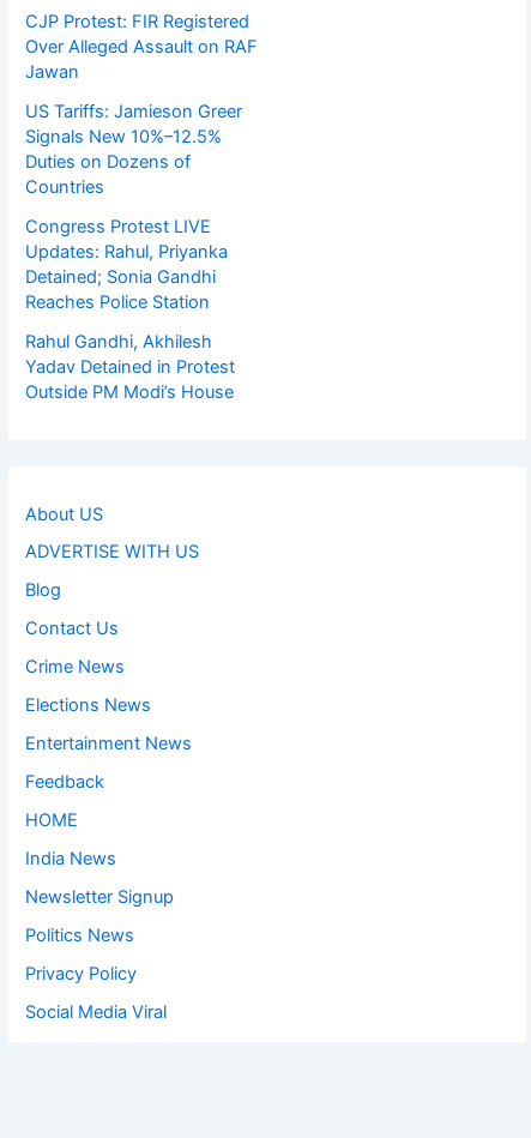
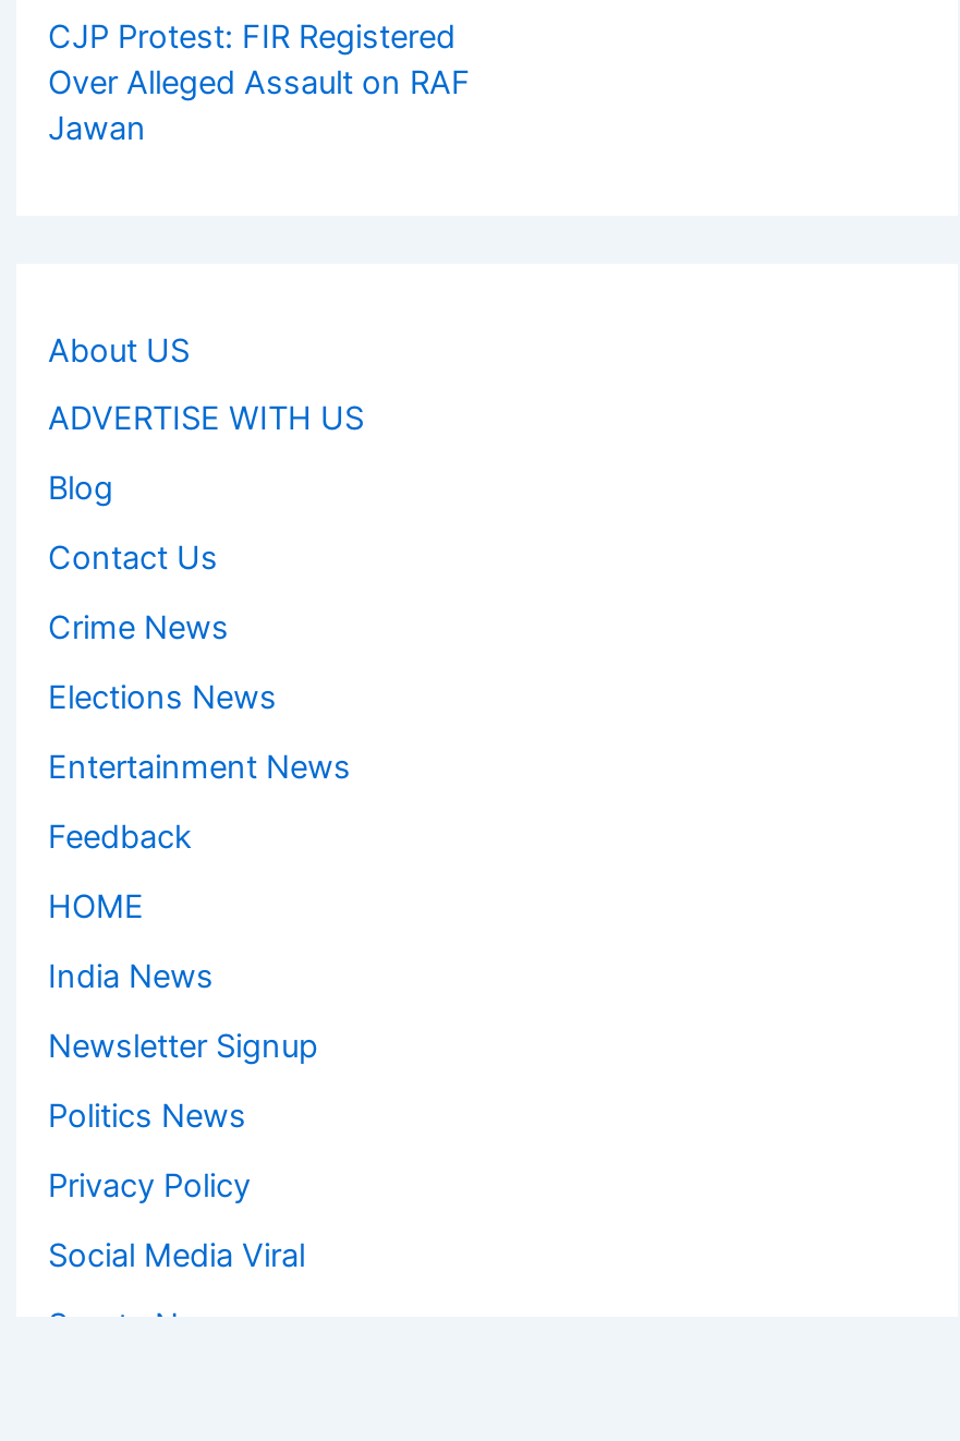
- US Tariffs: Jamieson Greer
- Signals New 10%–12.5%
- Duties on Dozens of
- Countries
- Congress Protest LIVE
- Updates: Rahul, Priyanka
- Detained; Sonia Gandhi
- Reaches Police Station
- Rahul Gandhi, Akhilesh
- Yadav Detained in Protest
- Outside PM Modi’s House
